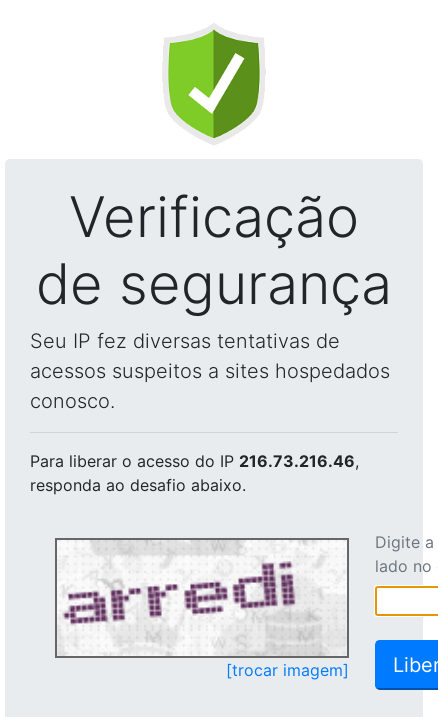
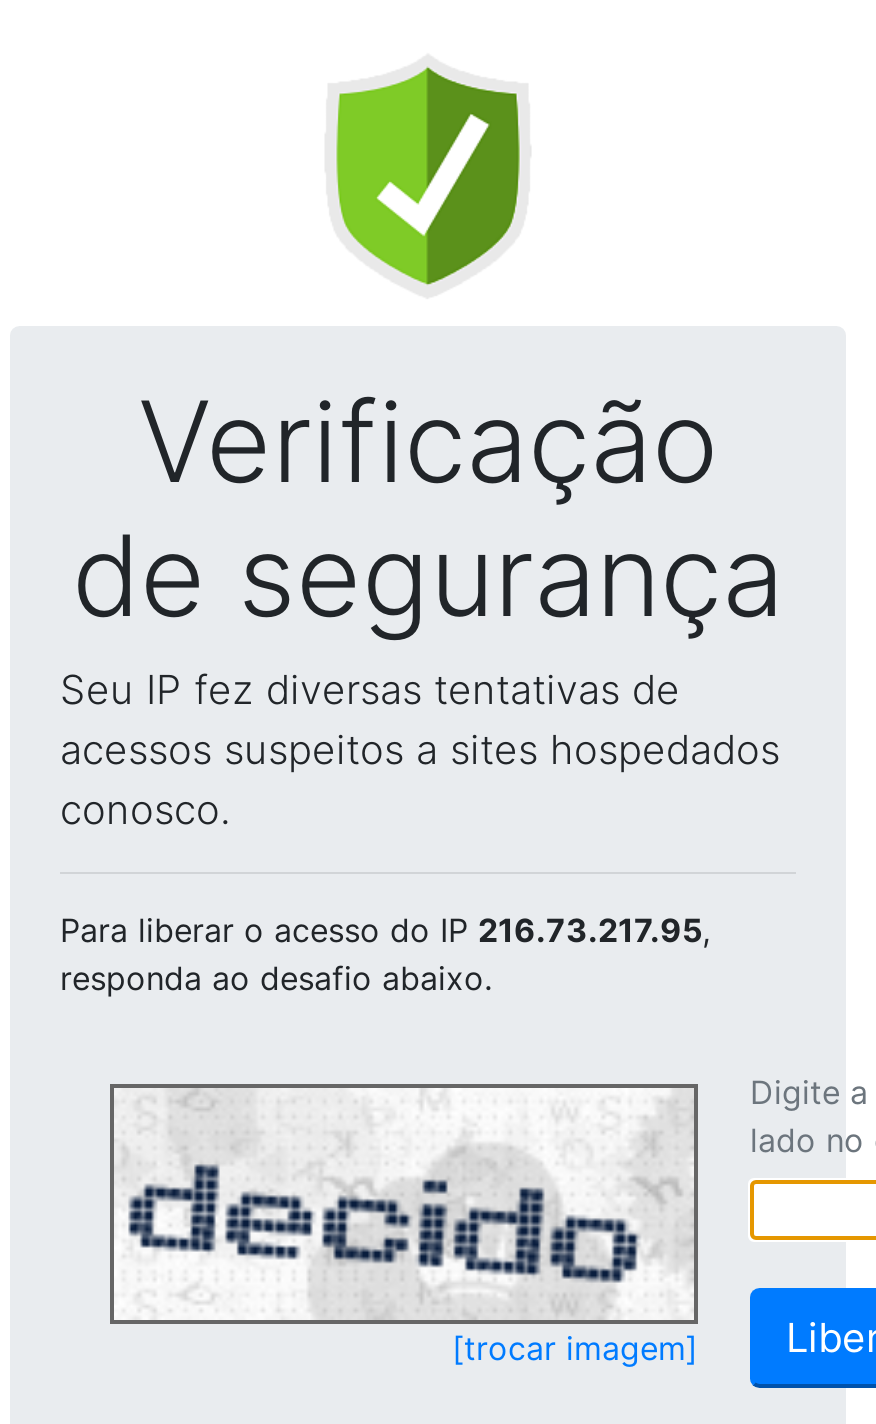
- Para liberar o acesso do IP 216.73.216.46,
+ Para liberar o acesso do IP 216.73.217.95,

- [image]
+ [image]
